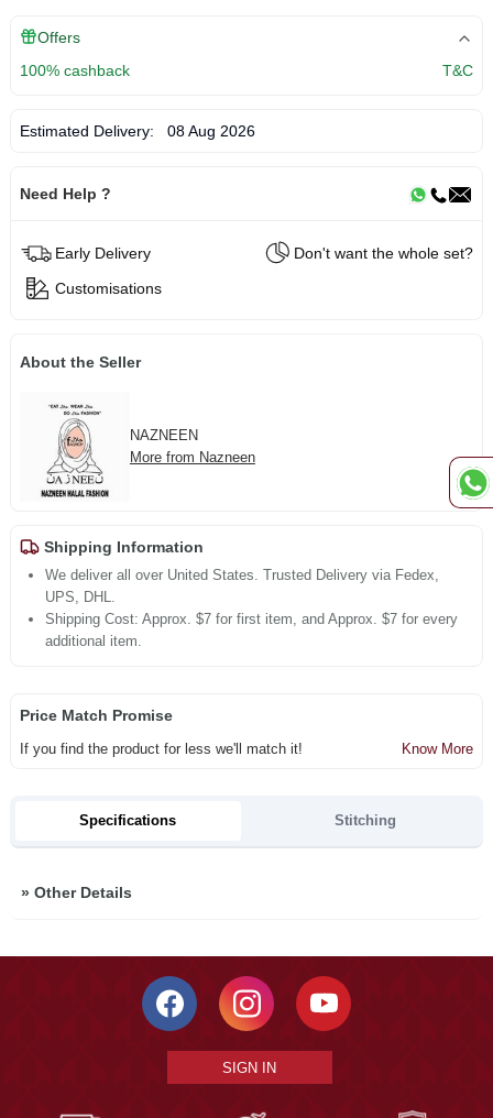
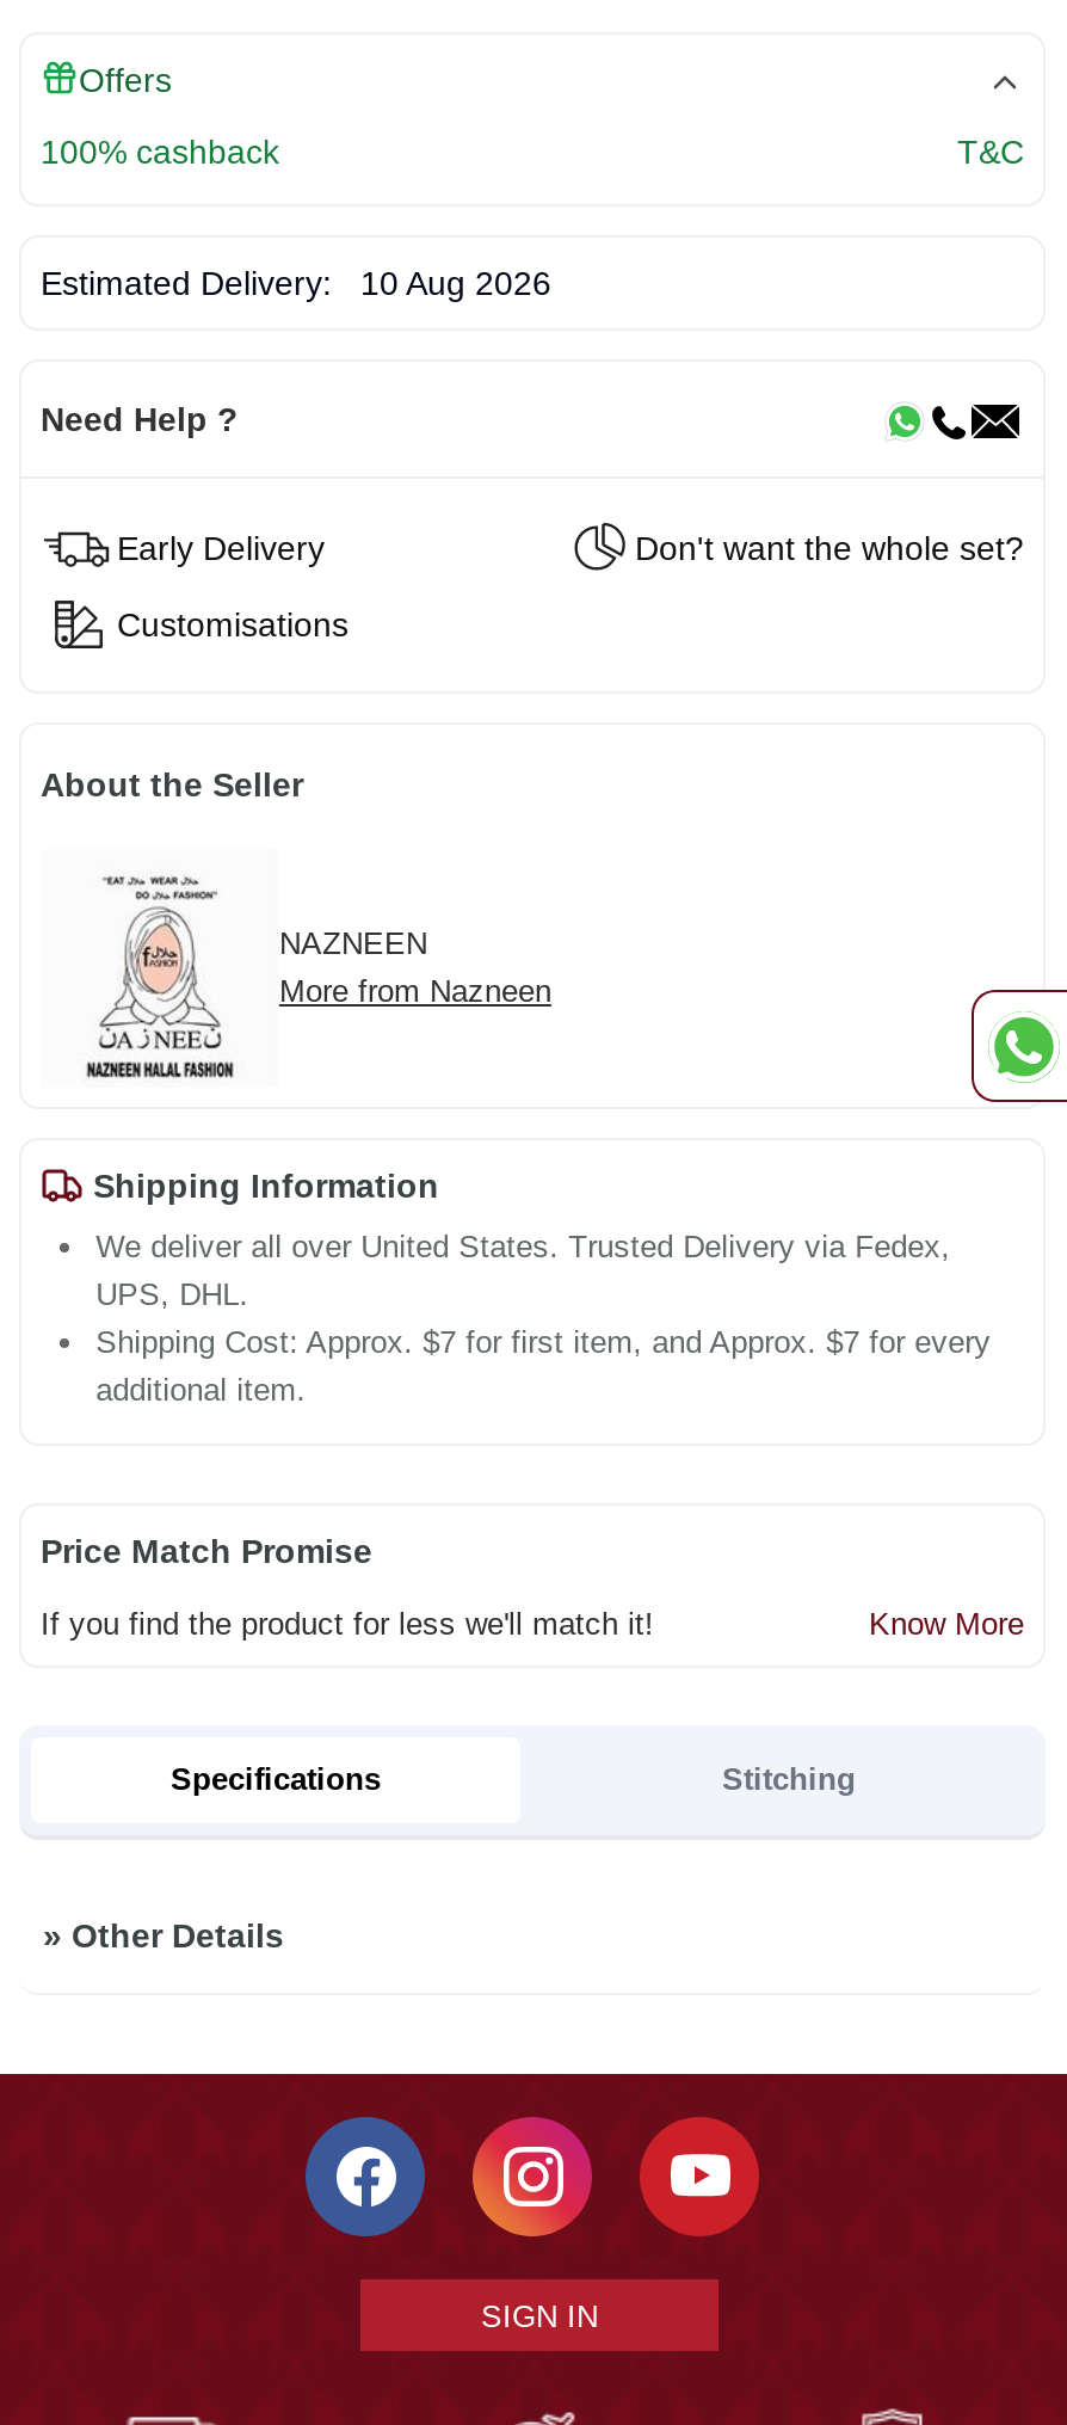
- Estimated Delivery: 08 Aug 2026
+ Estimated Delivery: 10 Aug 2026
